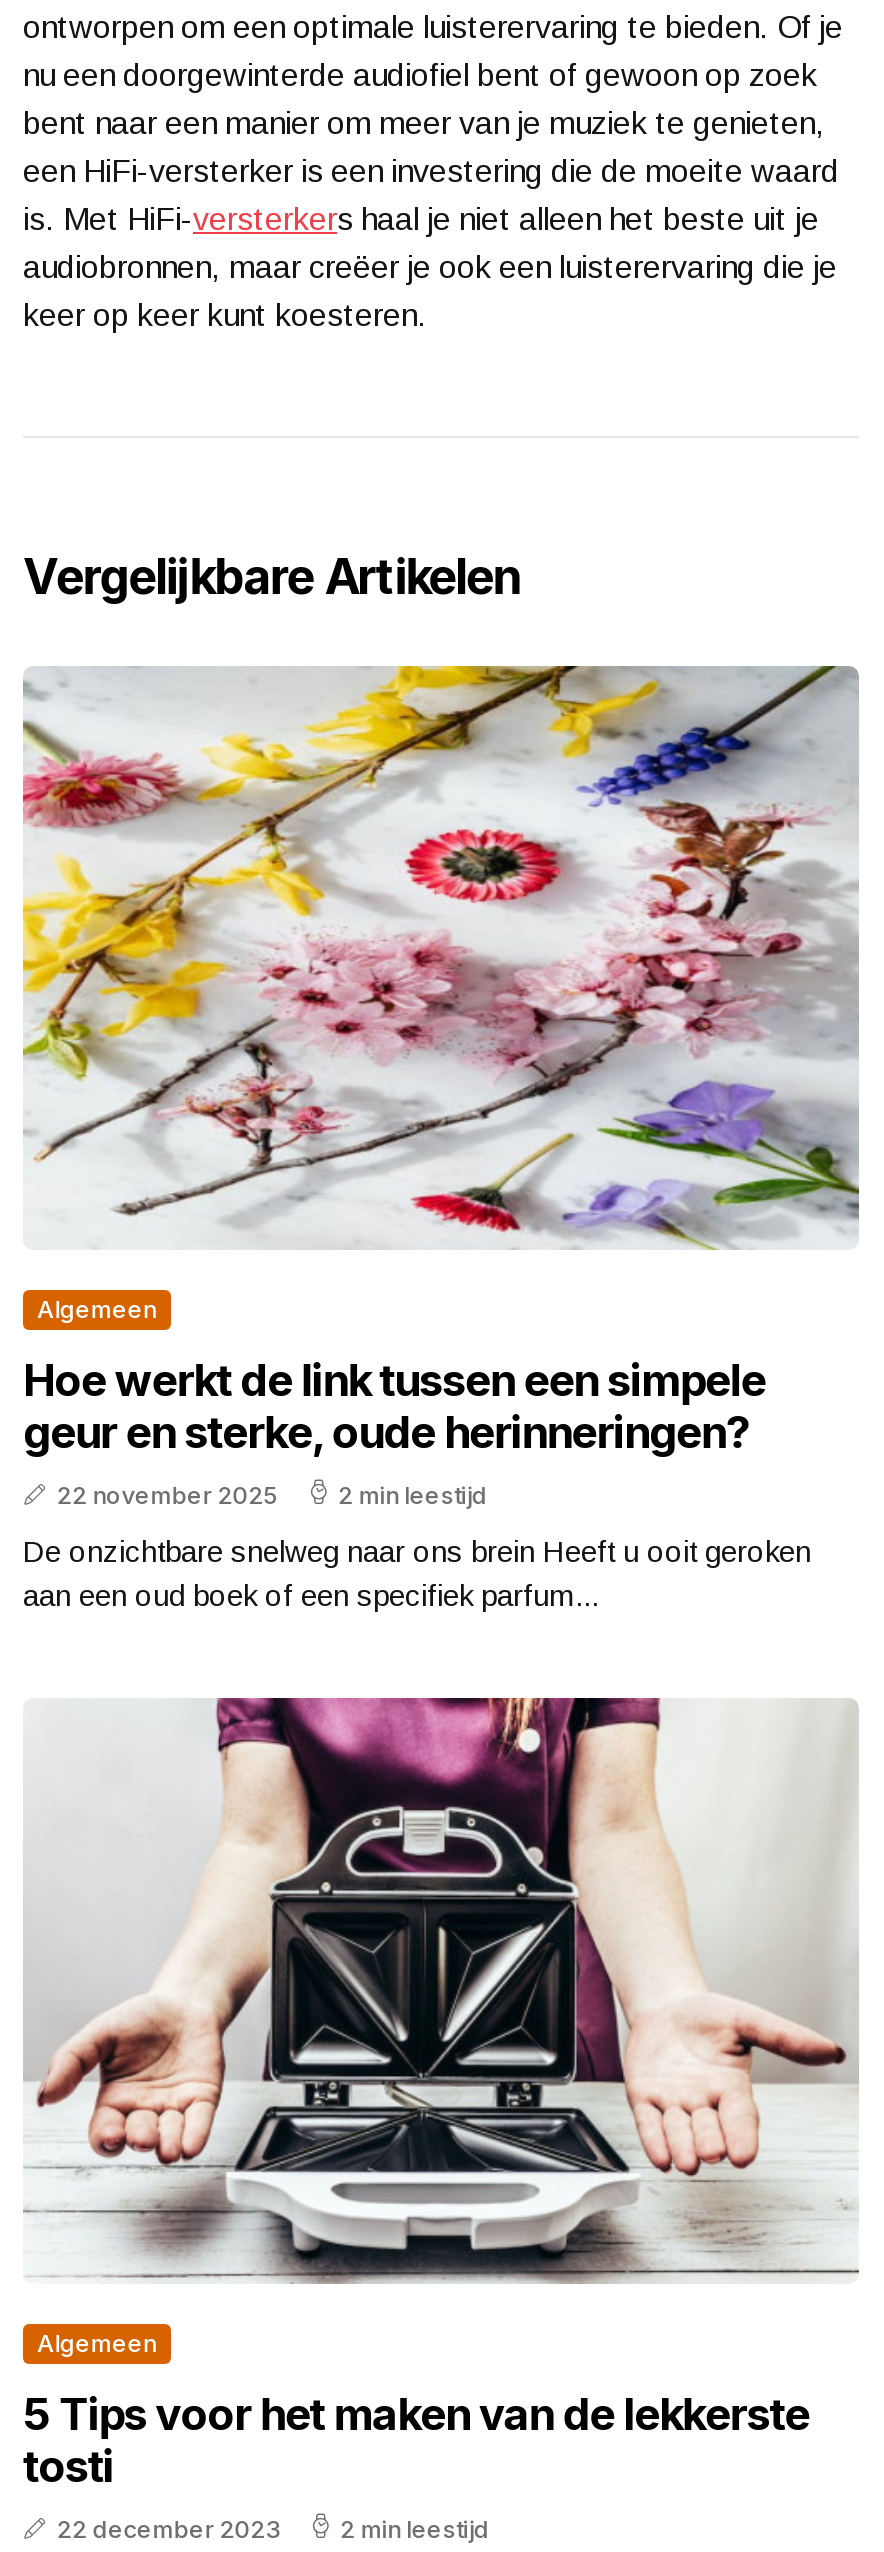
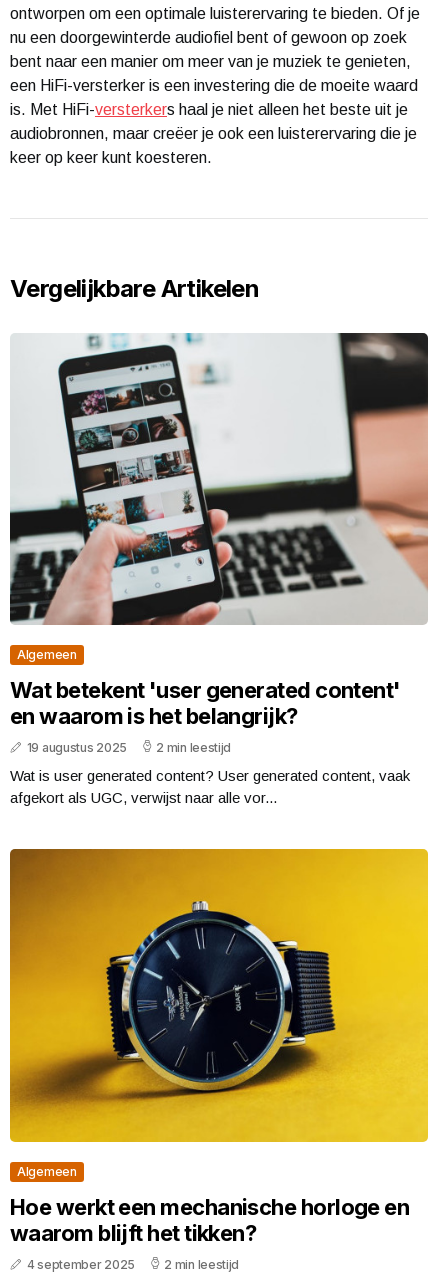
- [image]
+ [image]

- Hoe werkt de link tussen een simpele
- geur en sterke, oude herinneringen?
- 22 november 2025
+ Wat betekent 'user generated content'
+ en waarom is het belangrijk?
+ 19 augustus 2025

- De onzichtbare snelweg naar ons brein Heeft u ooit geroken
- aan een oud boek of een specifiek parfum...
+ Wat is user generated content? User generated content, vaak
+ afgekort als UGC, verwijst naar alle vor...

- [image]
+ [image]

- 5 Tips voor het maken van de lekkerste
- tosti
- 22 december 2023
+ Hoe werkt een mechanische horloge en
+ waarom blijft het tikken?
+ 4 september 2025
